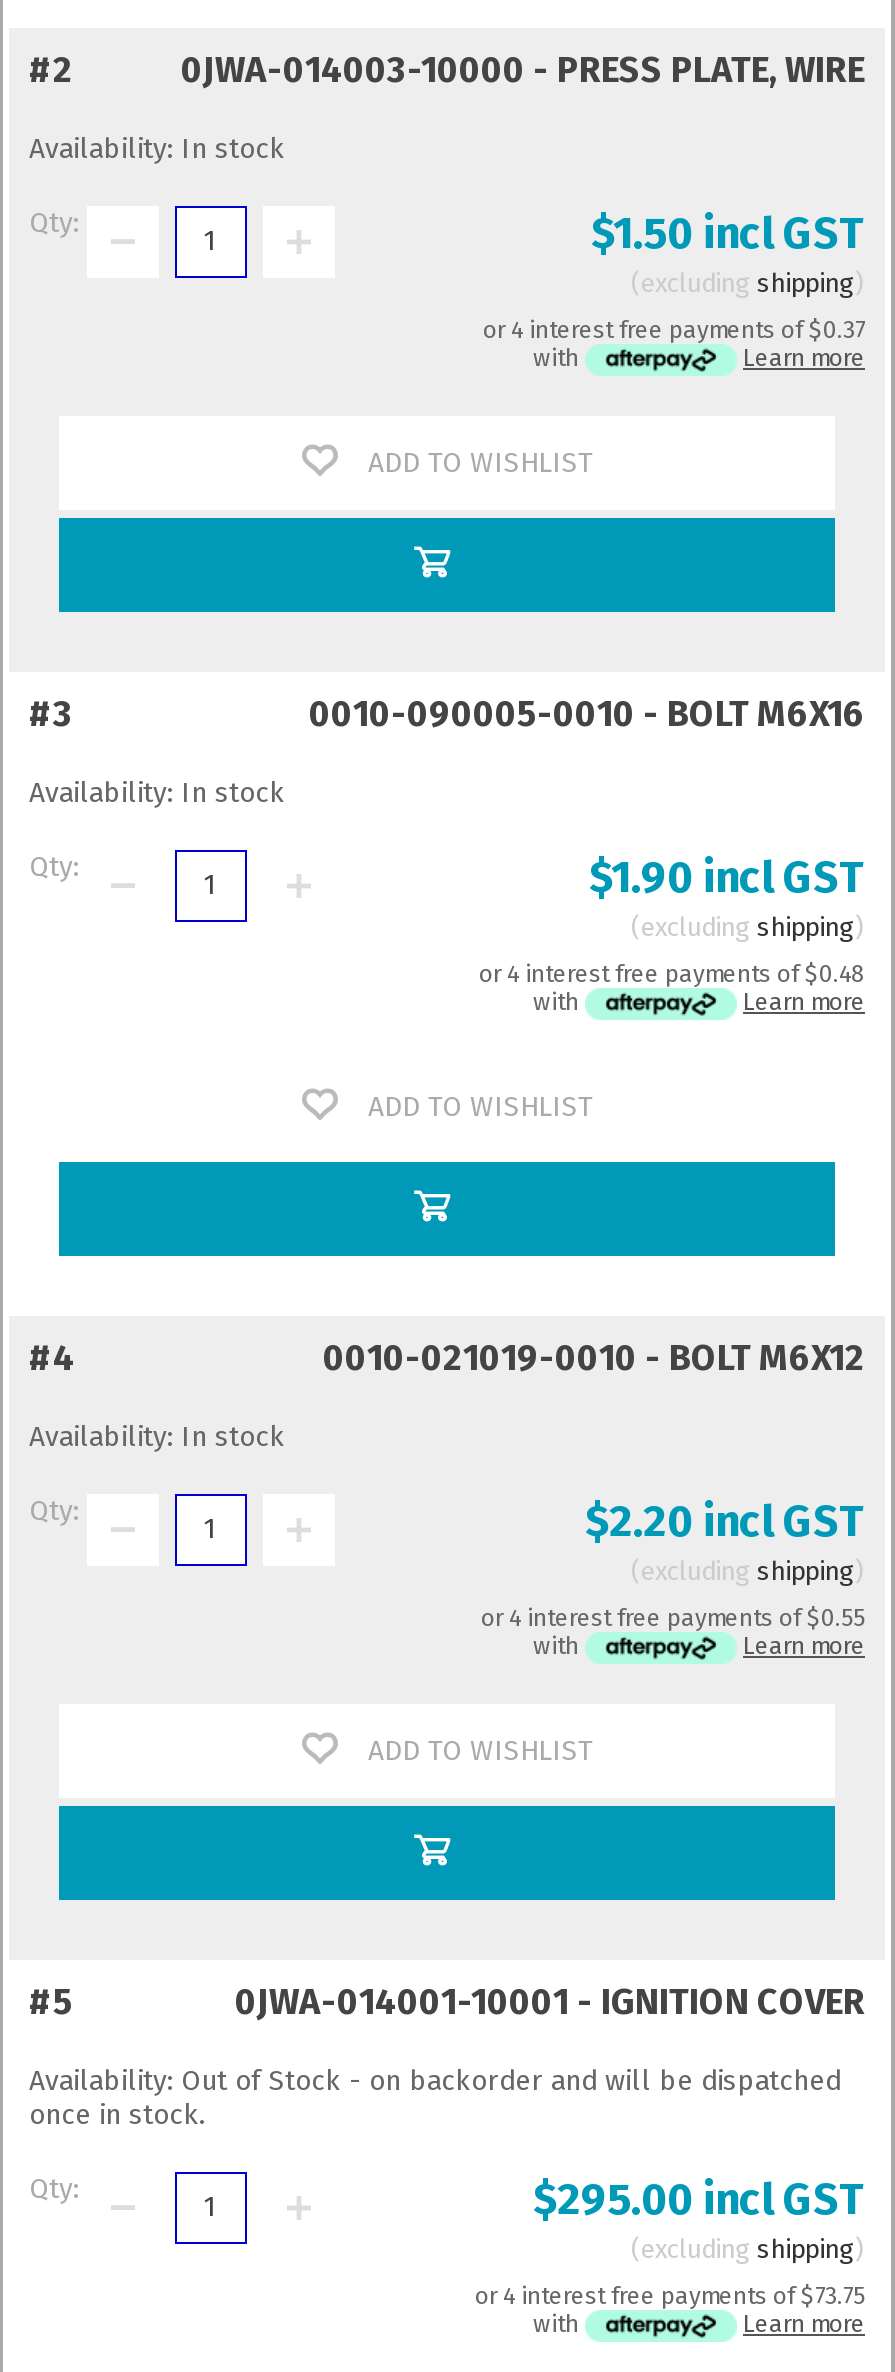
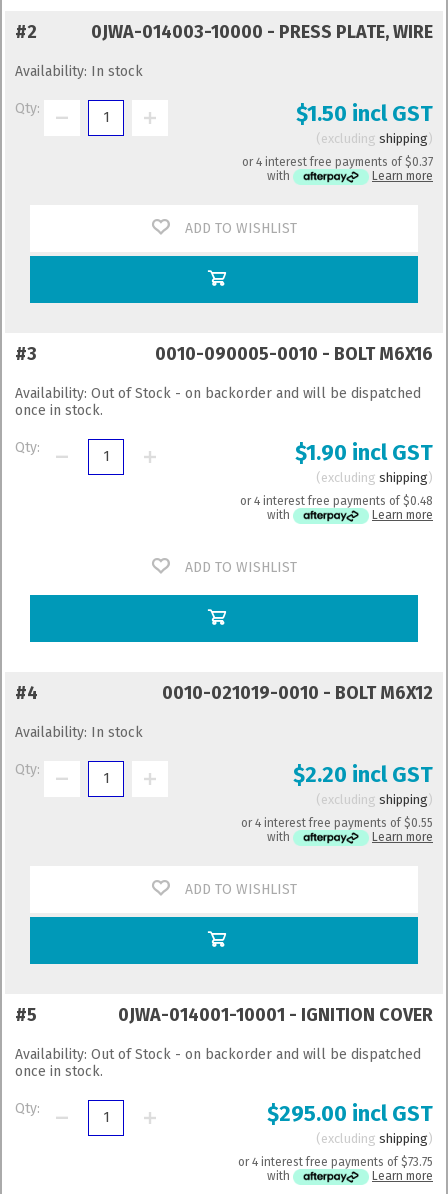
- Availability: In stock
+ Availability: Out of Stock - on backorder and will be dispatched
+ once in stock.
